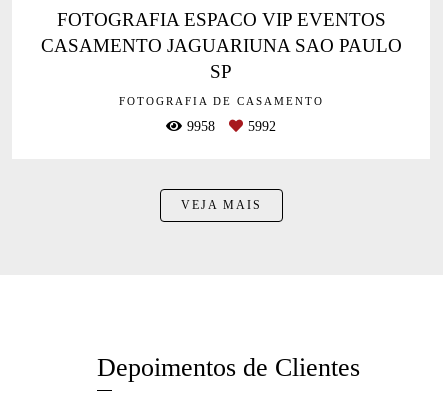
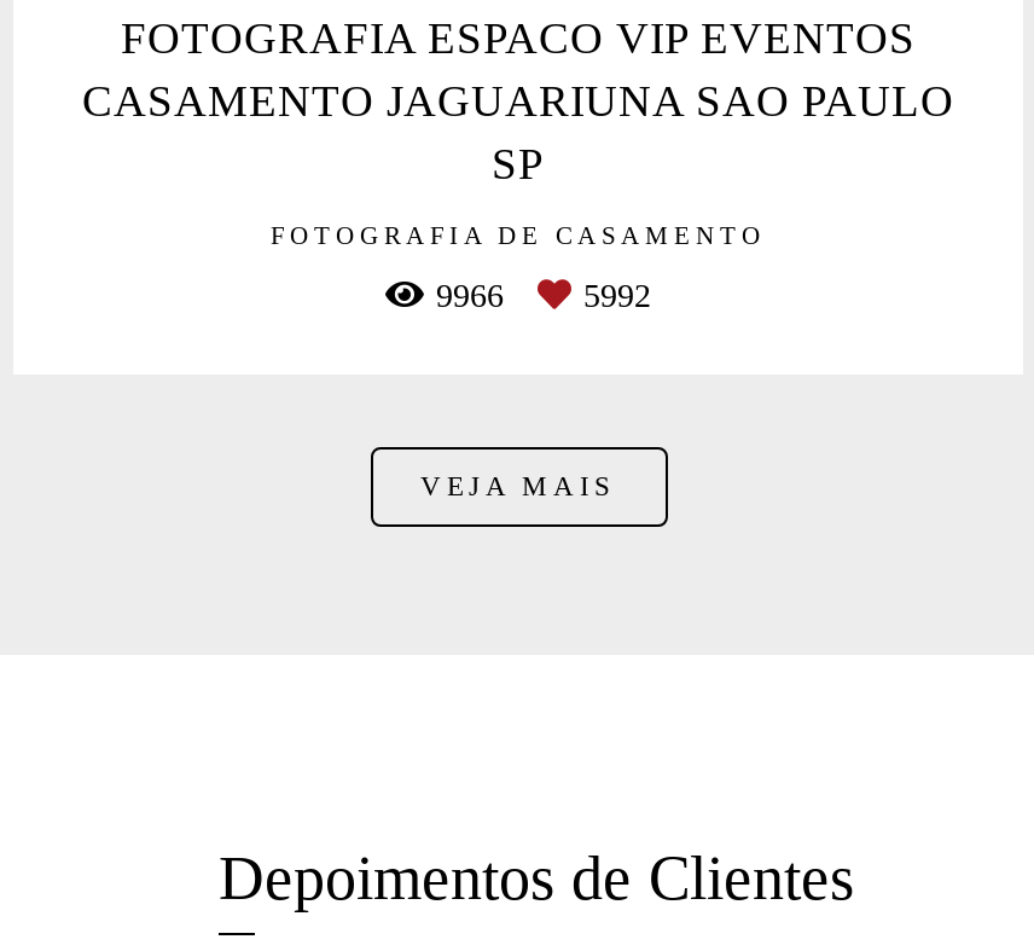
- 9958
+ 9966
